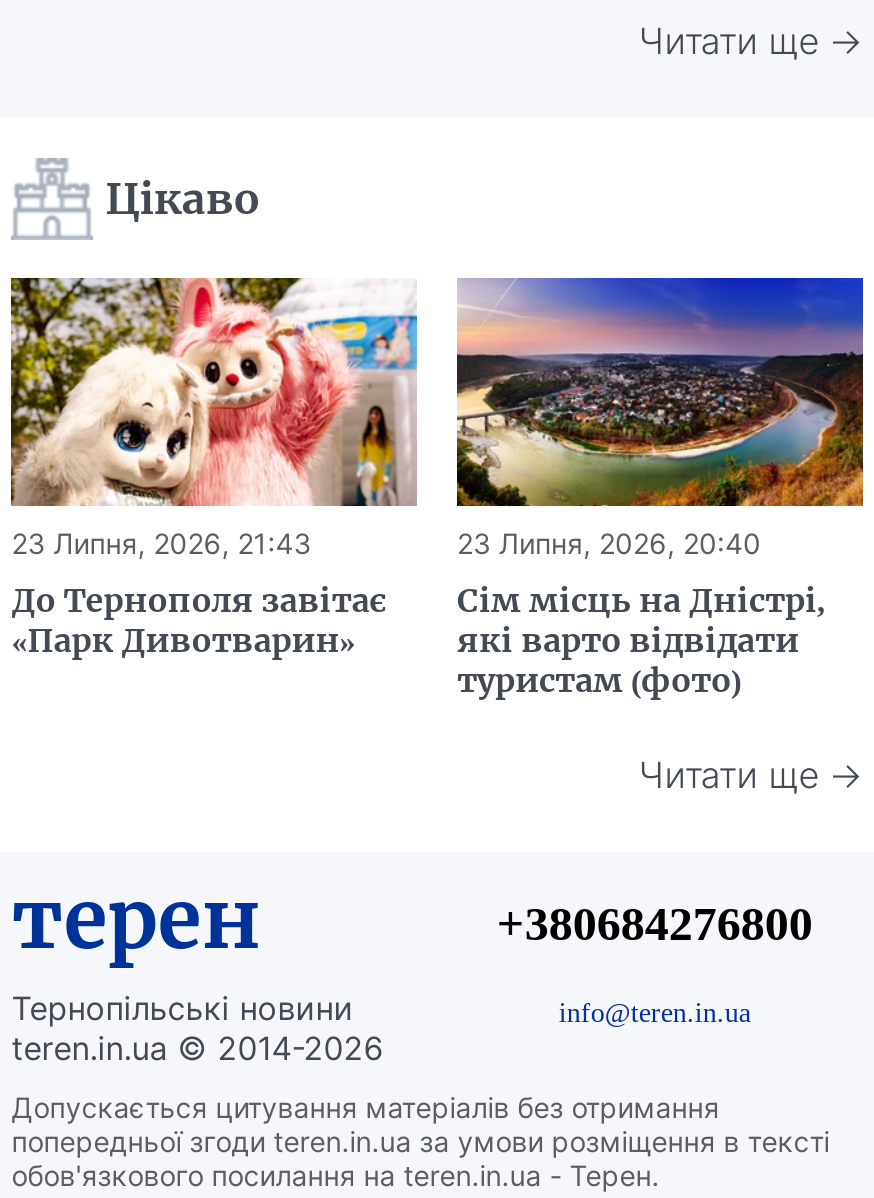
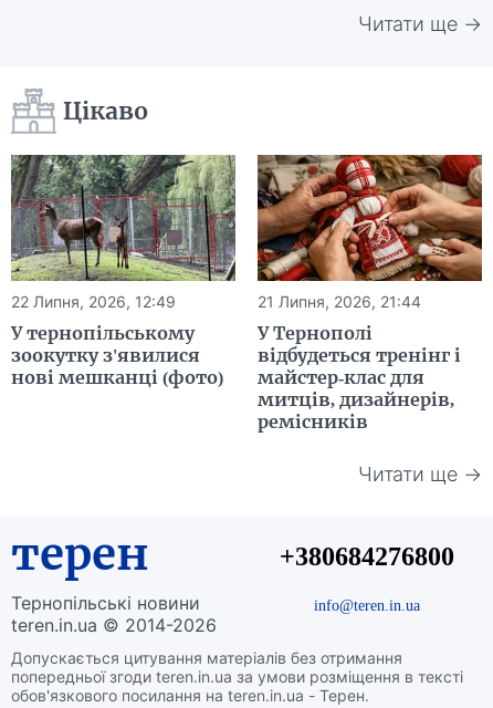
- [image]
- 23 Липня, 2026, 21:43
+ [image]
+ 22 Липня, 2026, 12:49

- [image]
- 23 Липня, 2026, 20:40
+ [image]
+ 21 Липня, 2026, 21:44

- До Тернополя завітає
- «Парк Дивотварин»
+ У тернопільському
+ зоокутку з'явилися
+ нові мешканці (фото)

- Сім місць на Дністрі,
- які варто відвідати
- туристам (фото)
+ У Тернополі
+ відбудеться тренінг і
+ майстер-клас для
+ митців, дизайнерів,
+ ремісників
